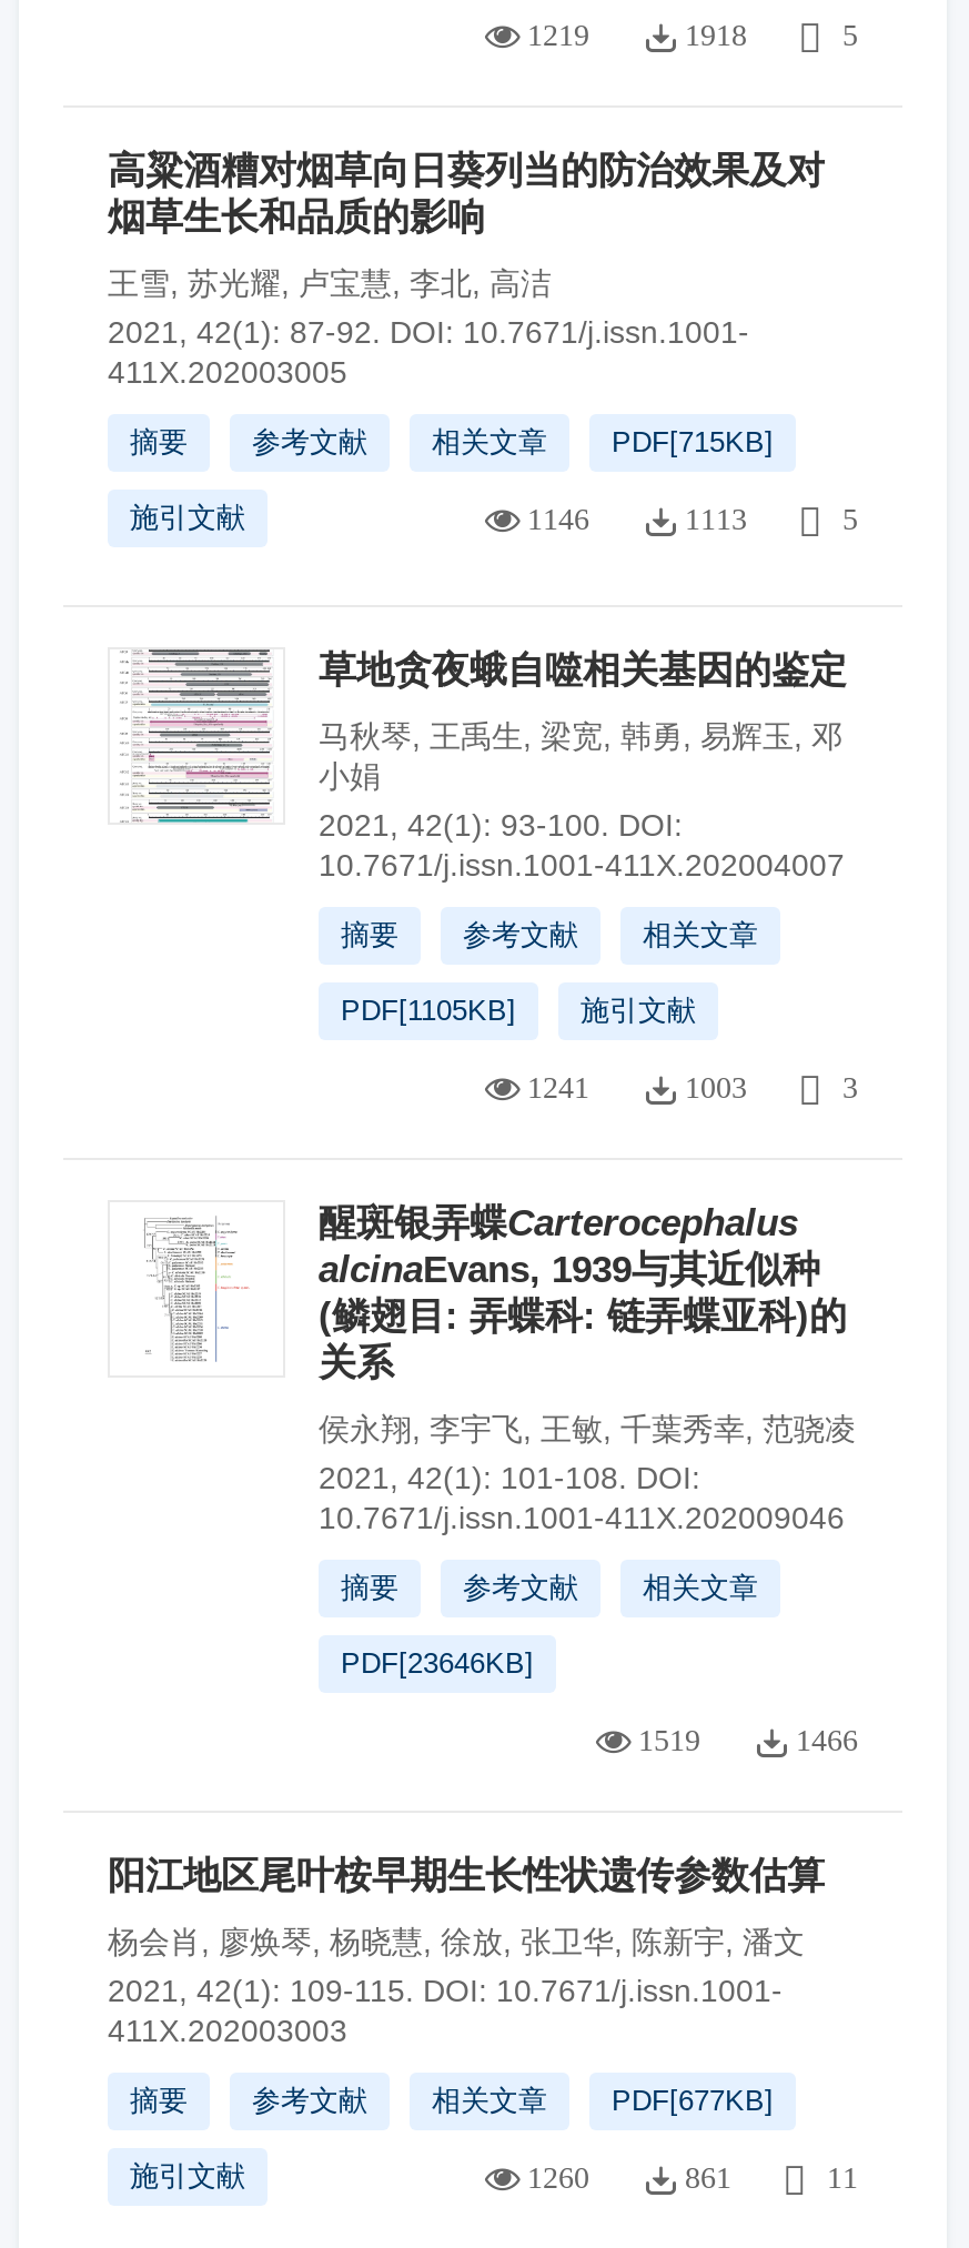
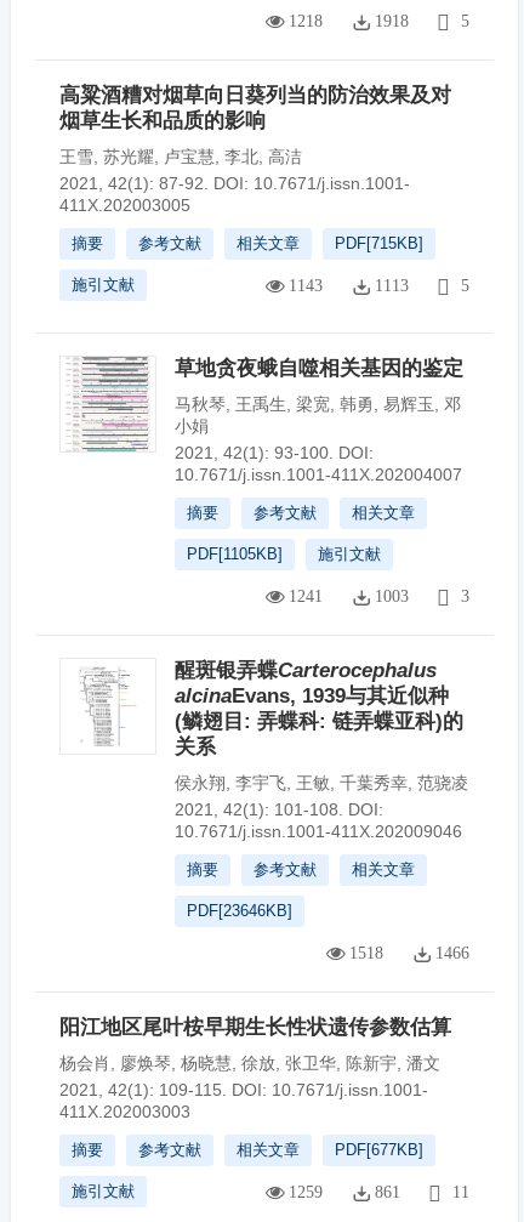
- 1219
+ 1218

- 1146
+ 1143

- 1519
+ 1518

- 1260
+ 1259
